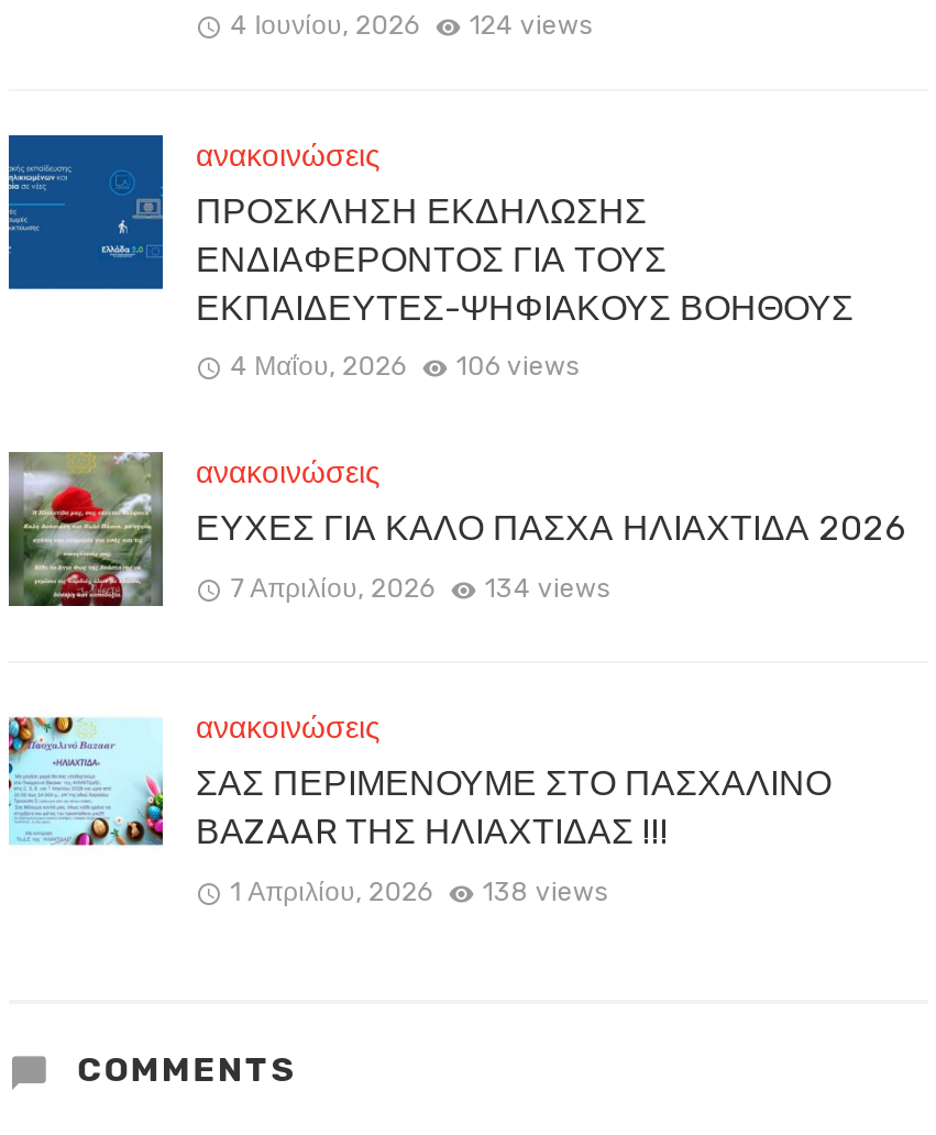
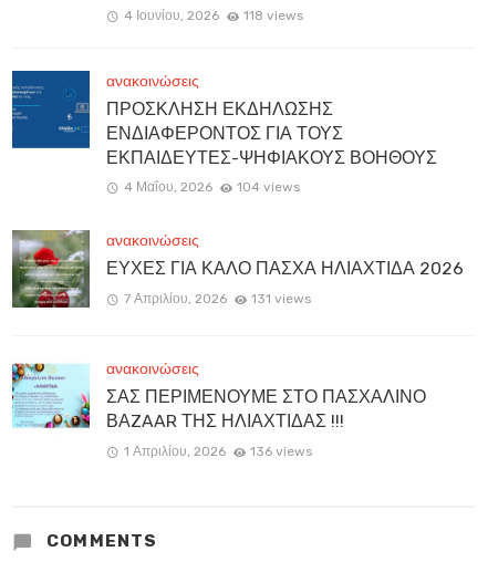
- 4 Ιουνίου, 2026 124 views
+ 4 Ιουνίου, 2026 118 views

- 4 Μαΐου, 2026 106 views
+ 4 Μαΐου, 2026 104 views

- 7 Απριλίου, 2026 134 views
+ 7 Απριλίου, 2026 131 views

- 1 Απριλίου, 2026 138 views
+ 1 Απριλίου, 2026 136 views
